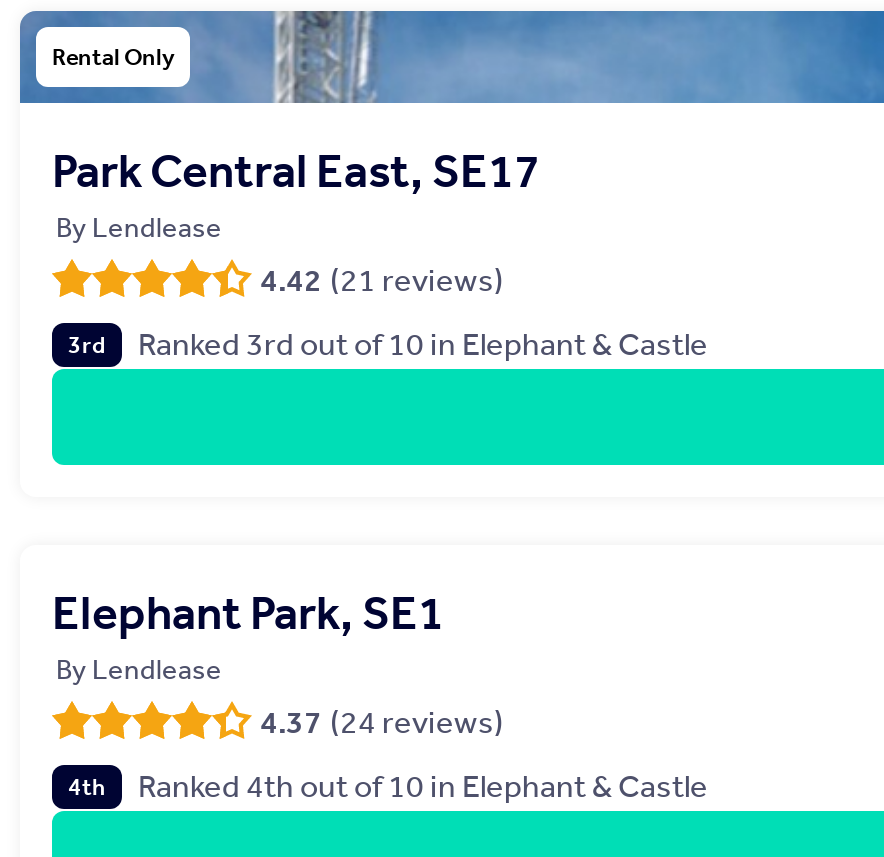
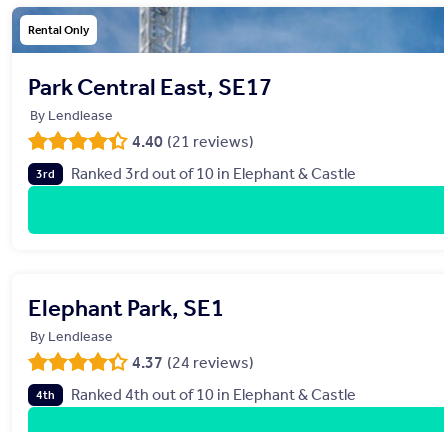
- 4.42 (21 reviews)
+ 4.40 (21 reviews)
